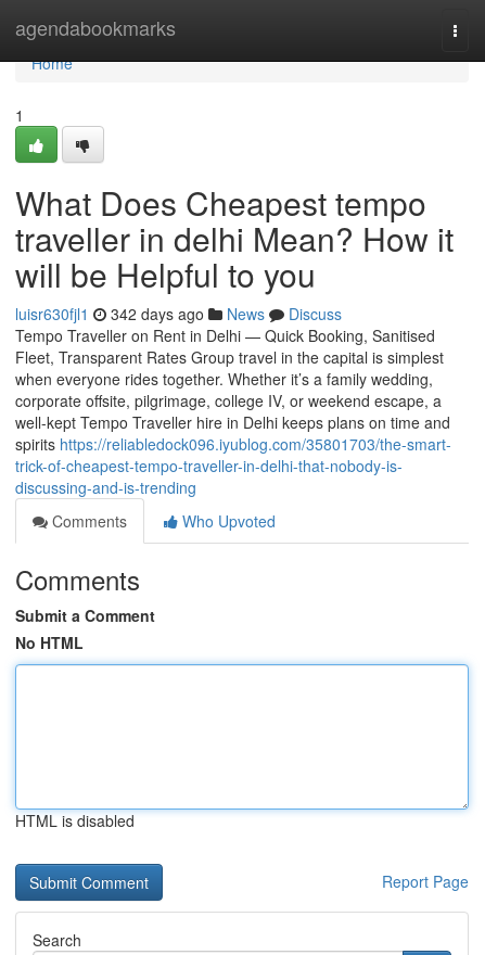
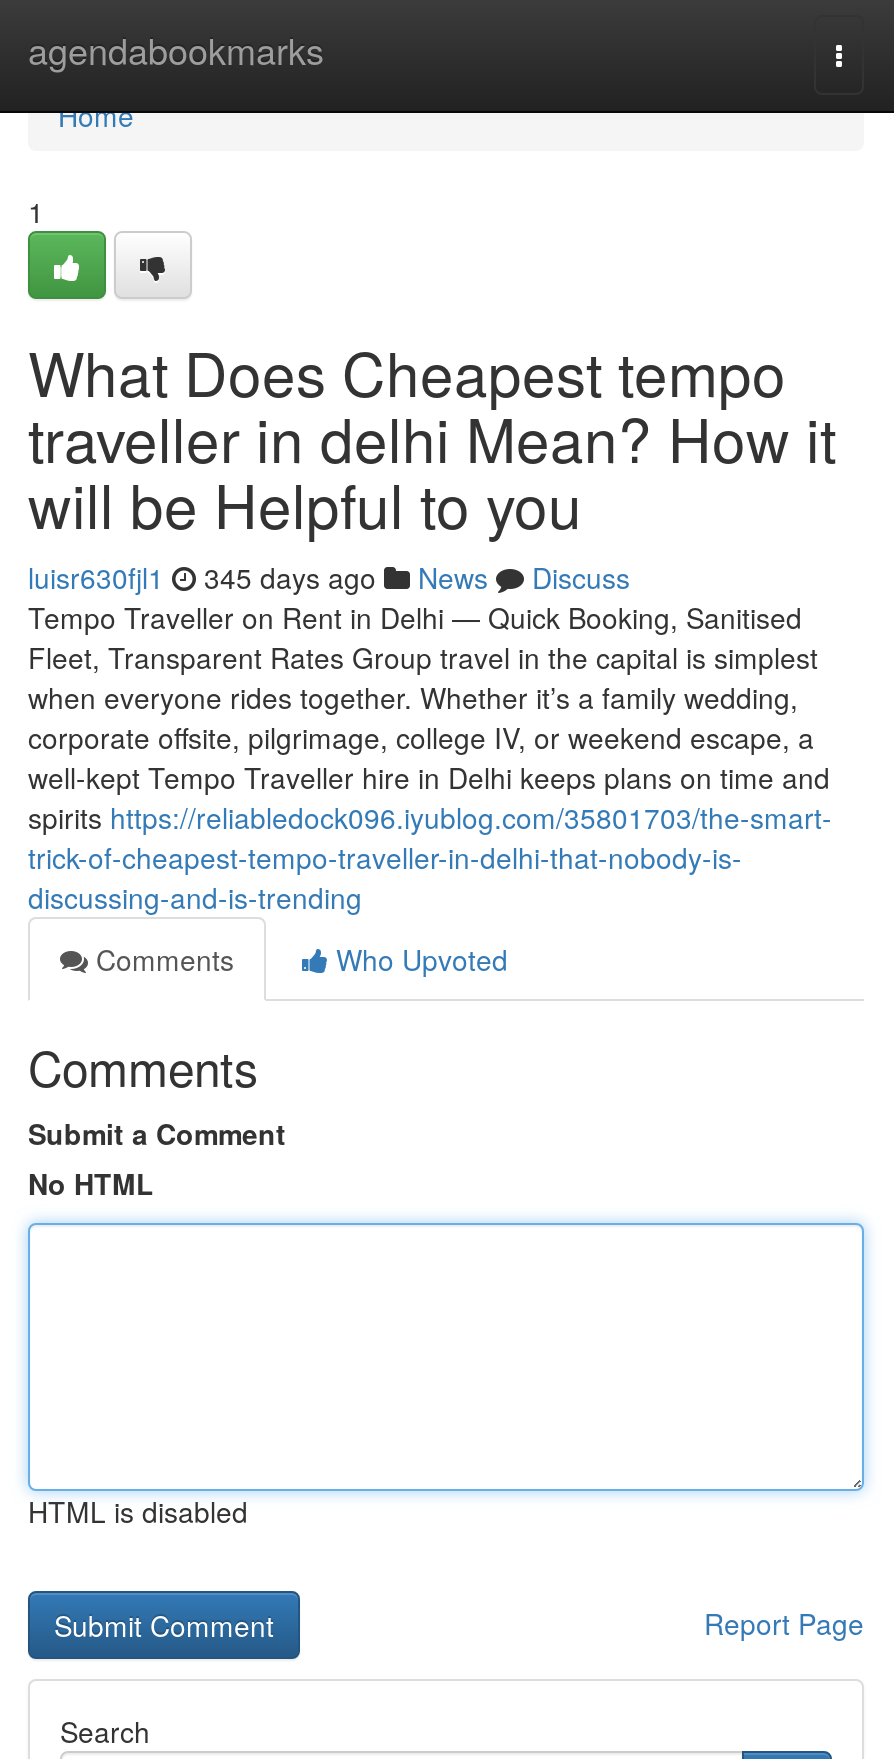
- luisr630fjl1 342 days ago News Discuss
+ luisr630fjl1 345 days ago News Discuss
